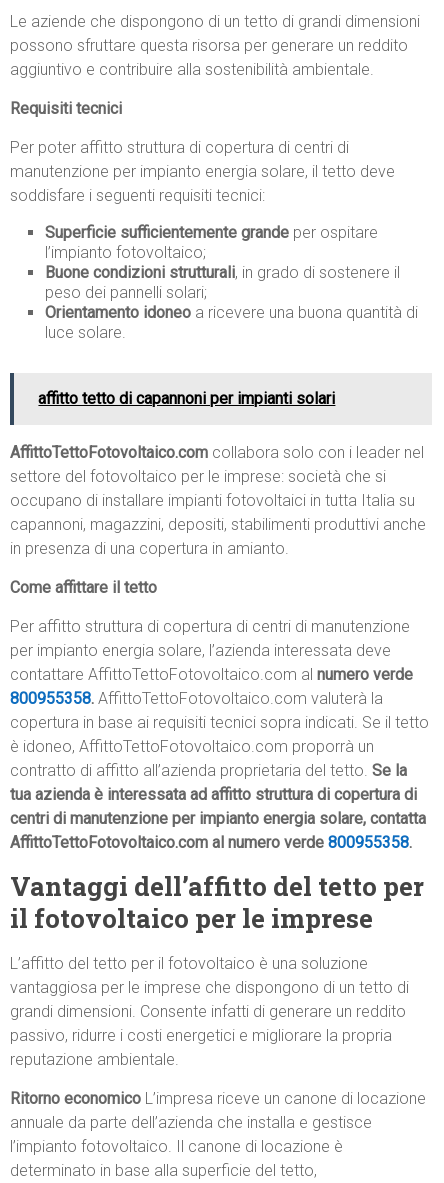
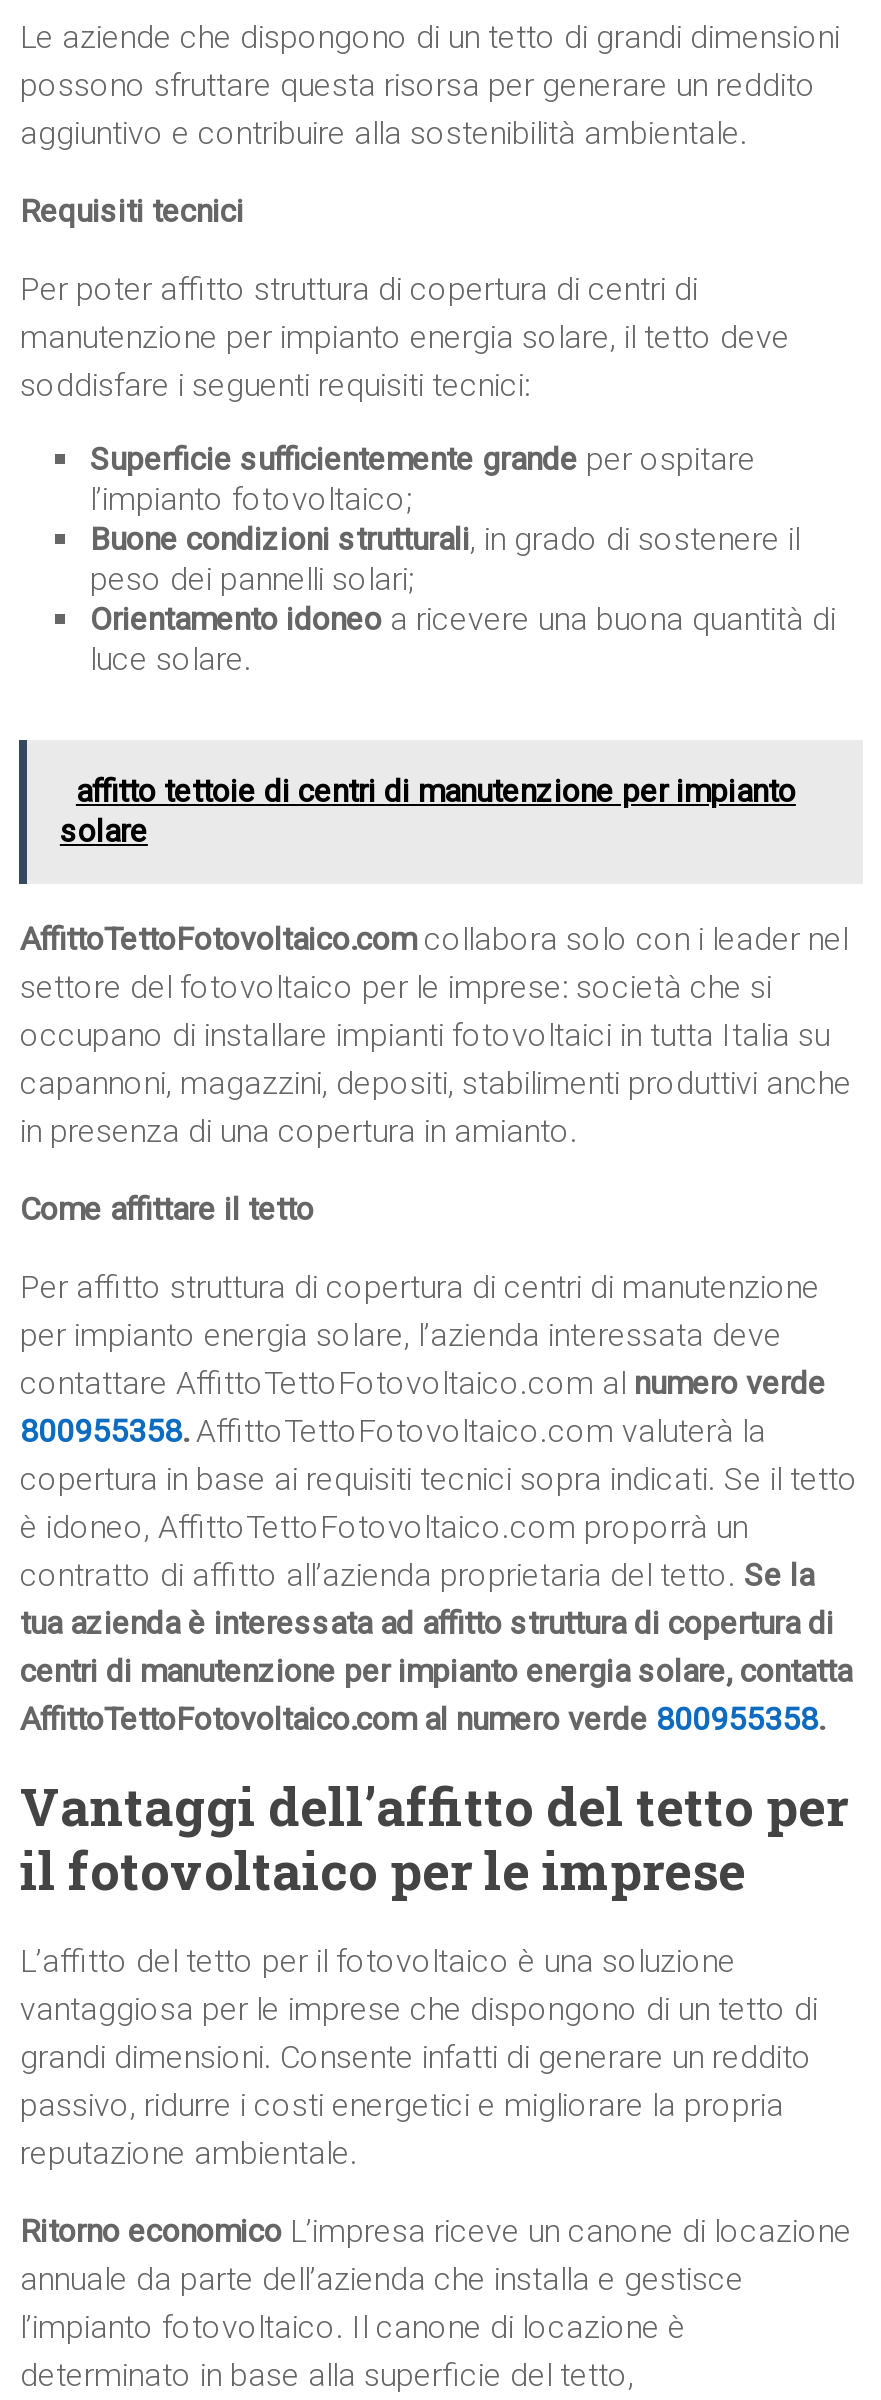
- affitto tetto di capannoni per impianti solari
+ affitto tettoie di centri di manutenzione per impianto
+ solare
